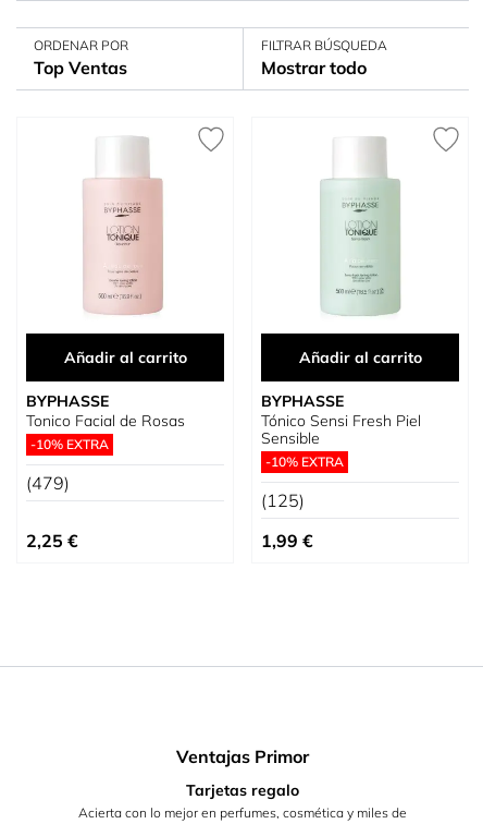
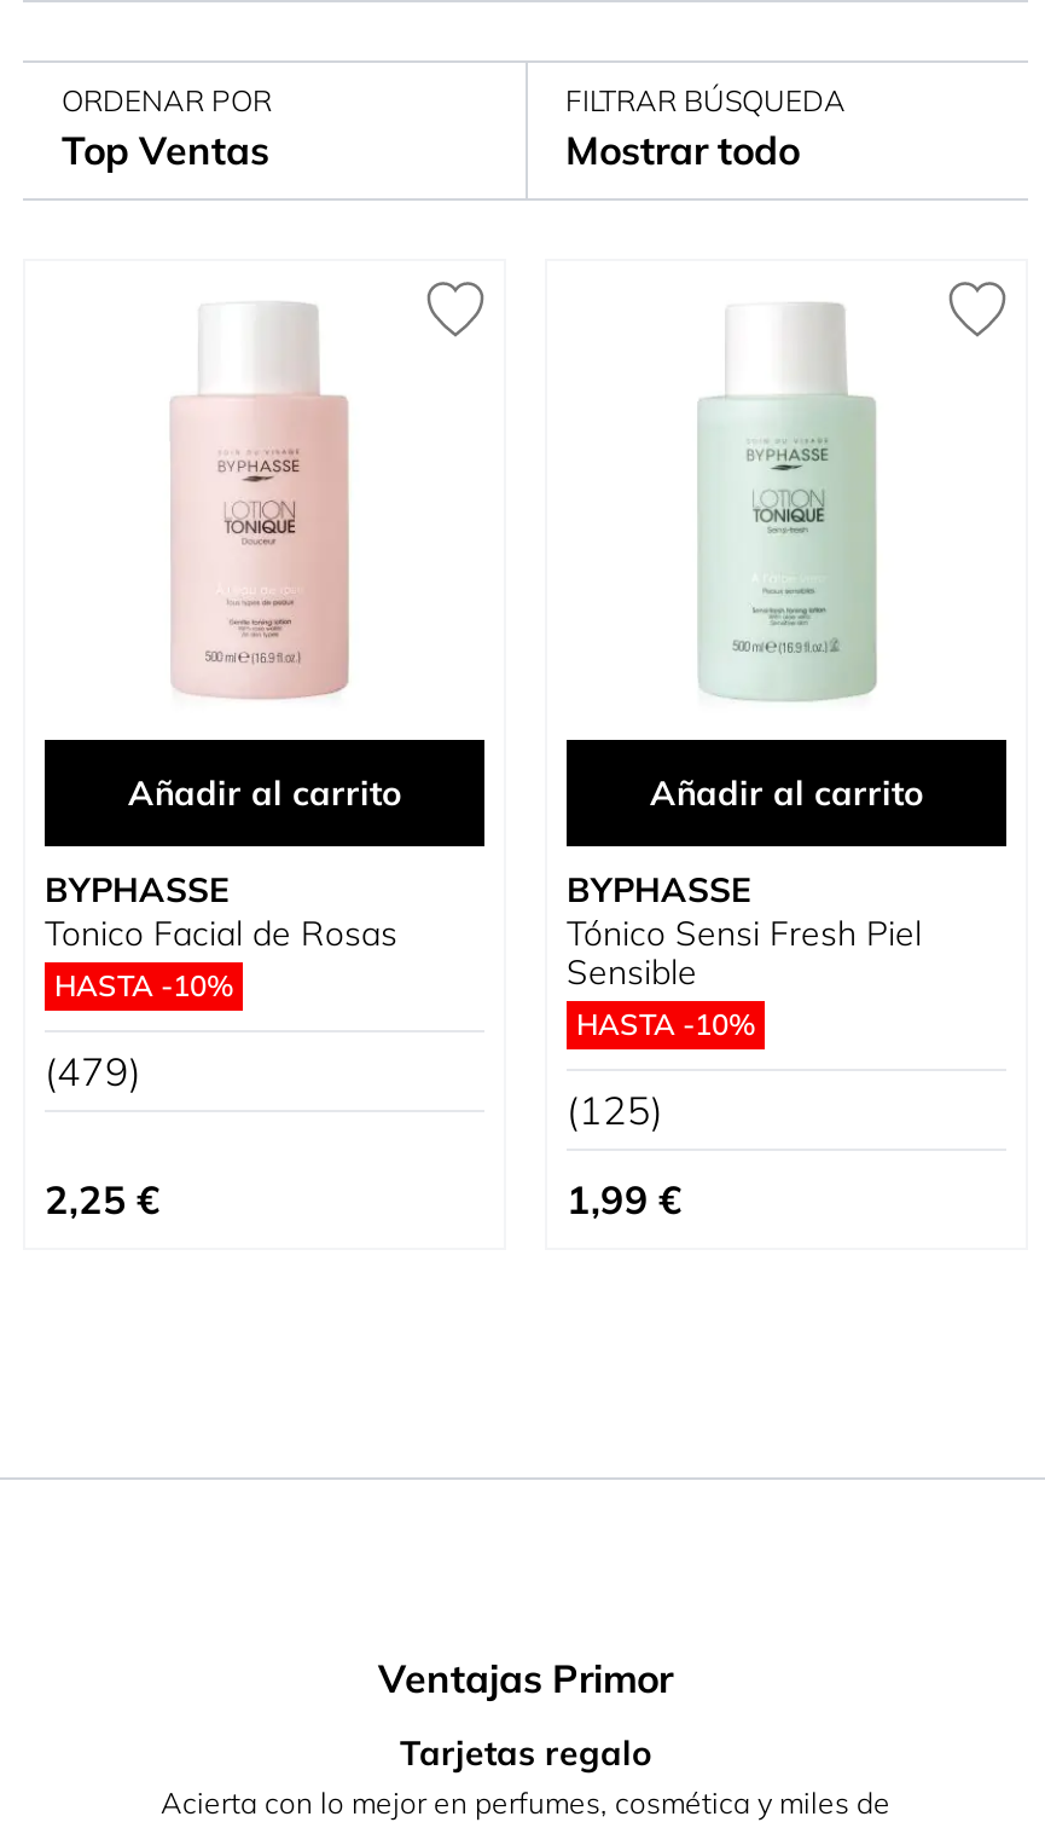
- -10% EXTRA
+ HASTA -10%

- -10% EXTRA
+ HASTA -10%
